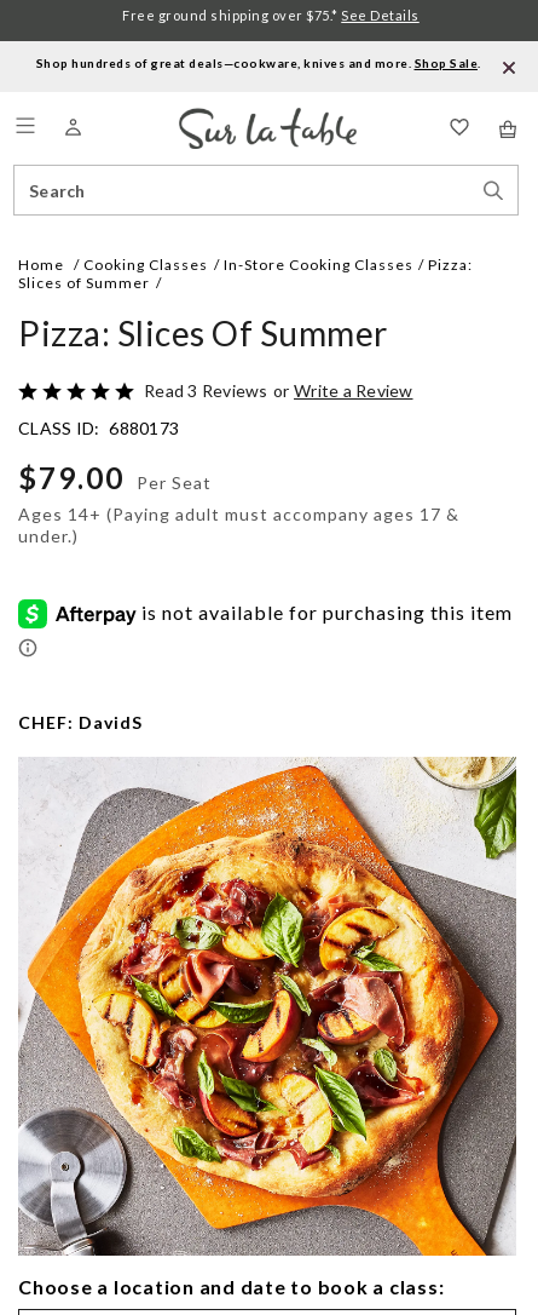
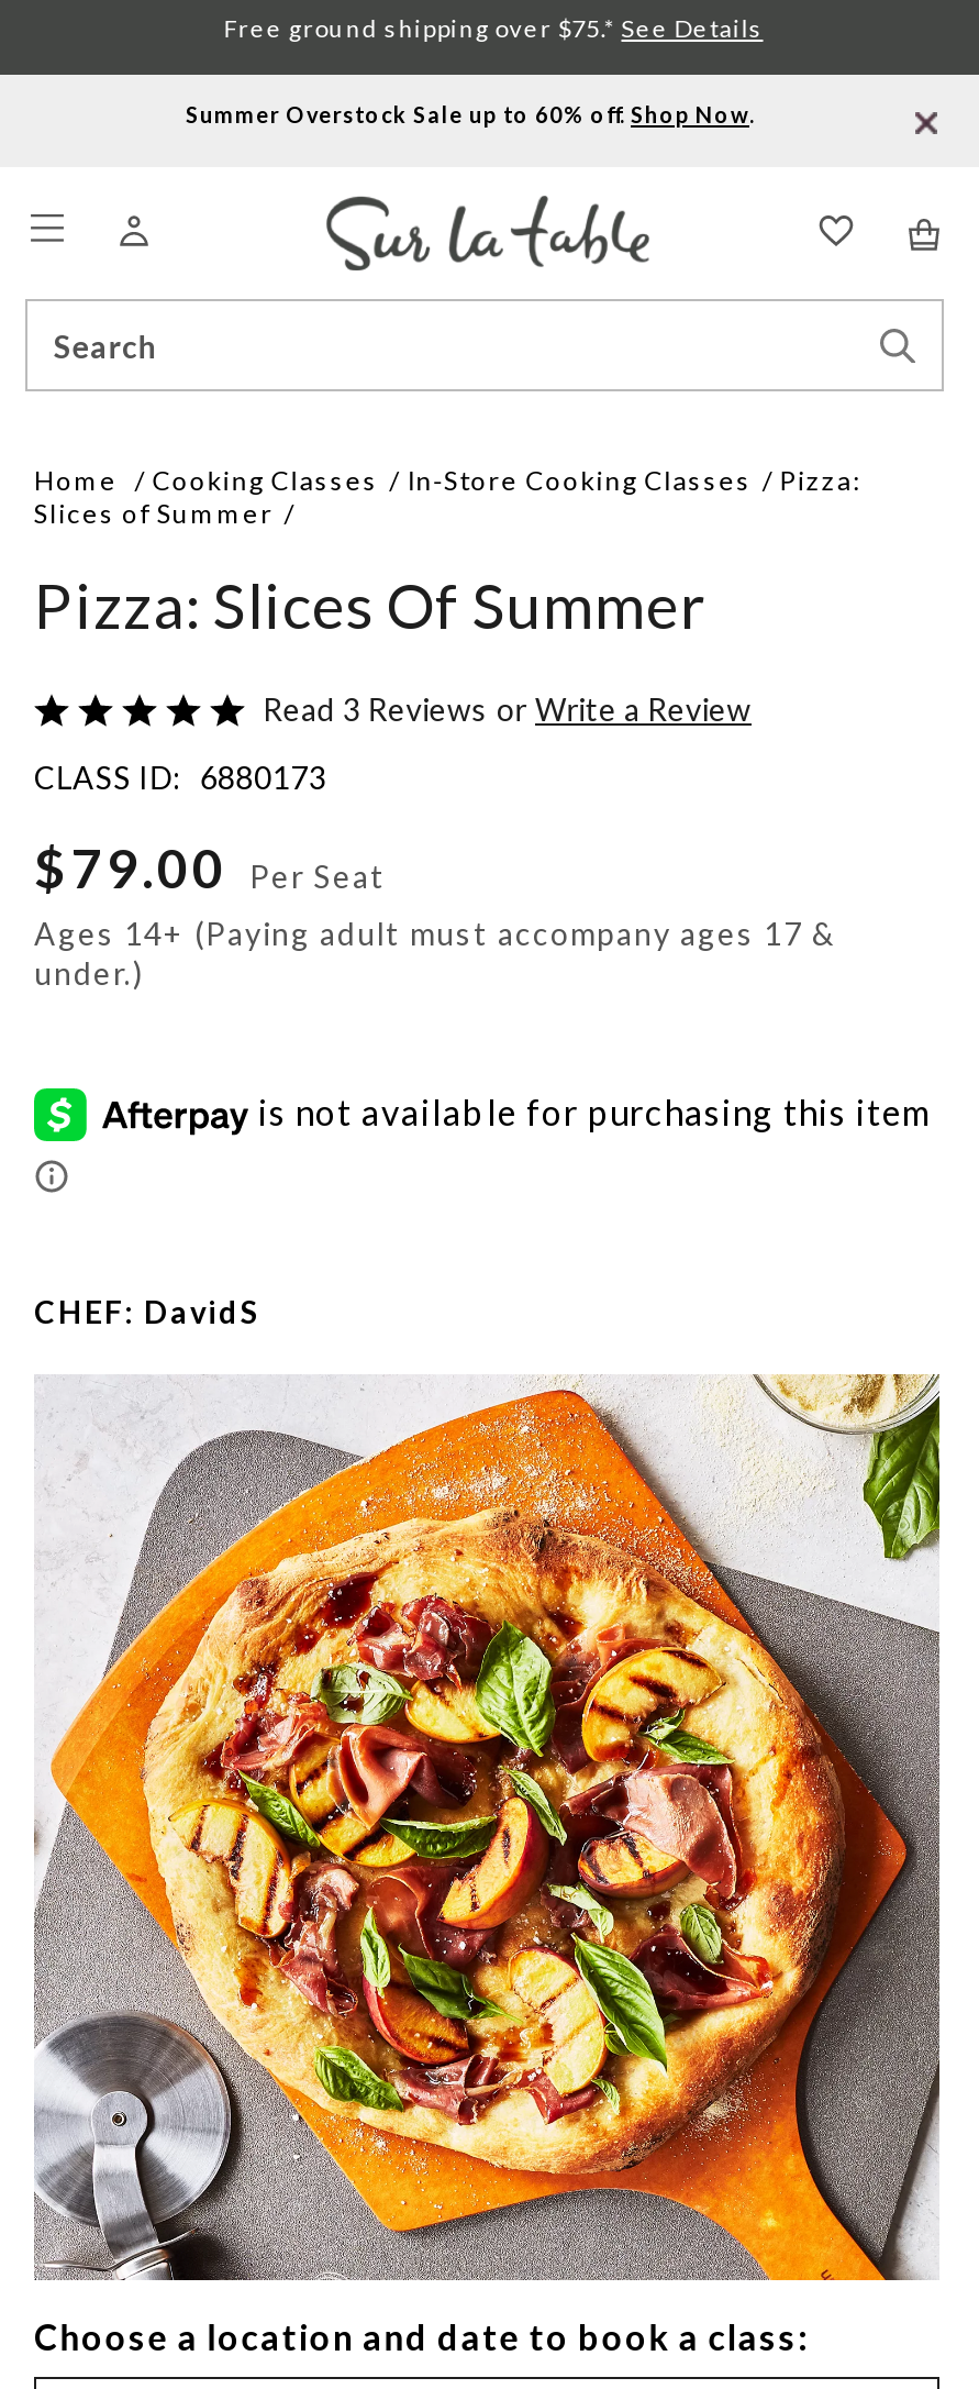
- Shop hundreds of great deals—cookware, knives and more. Shop Sale.
+ Summer Overstock Sale up to 60% off. Shop Now.
